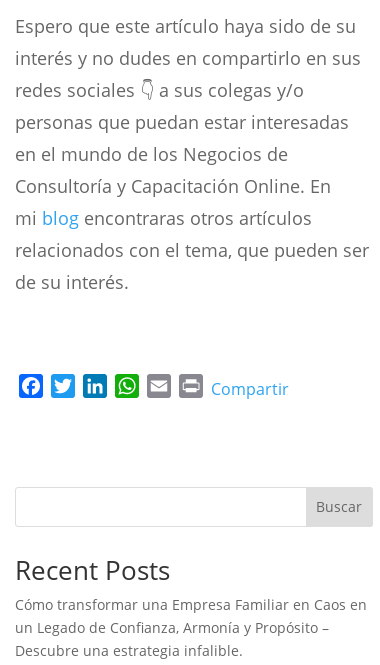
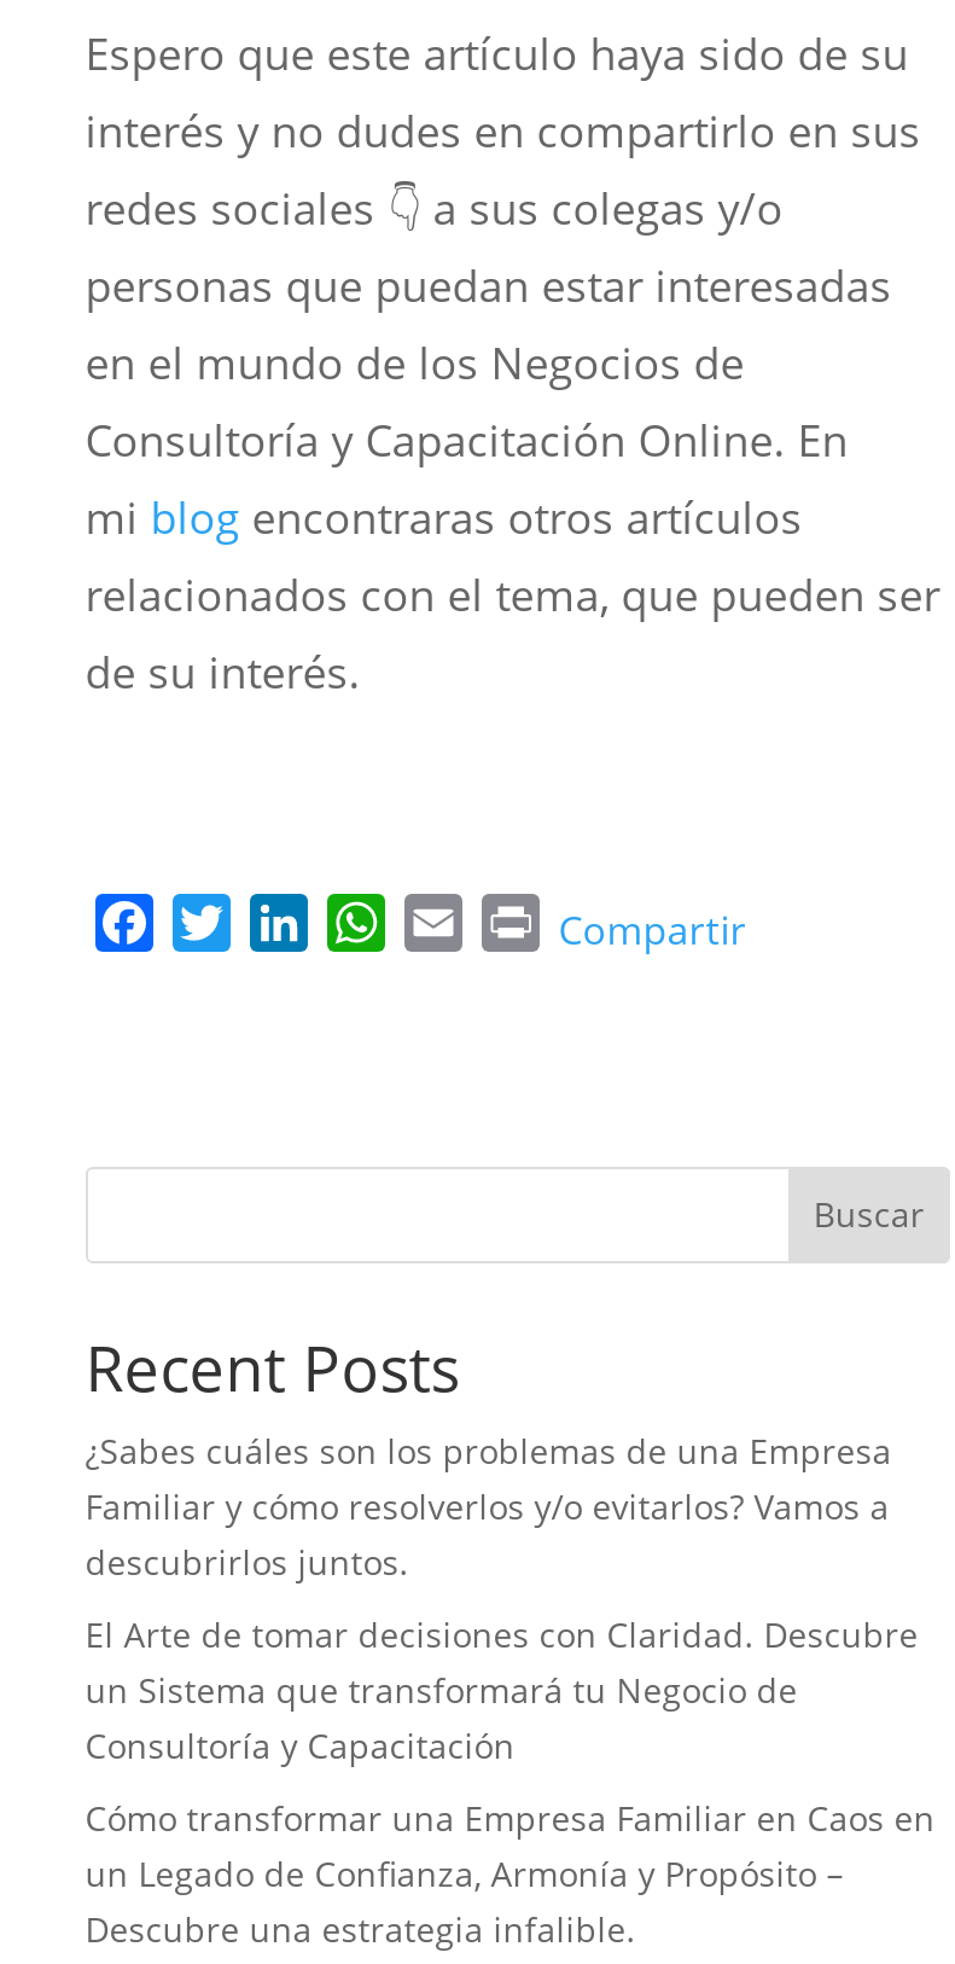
+ ¿Sabes cuáles son los problemas de una Empresa
+ Familiar y cómo resolverlos y/o evitarlos? Vamos a
+ descubrirlos juntos.
+ El Arte de tomar decisiones con Claridad. Descubre
+ un Sistema que transformará tu Negocio de
+ Consultoría y Capacitación
